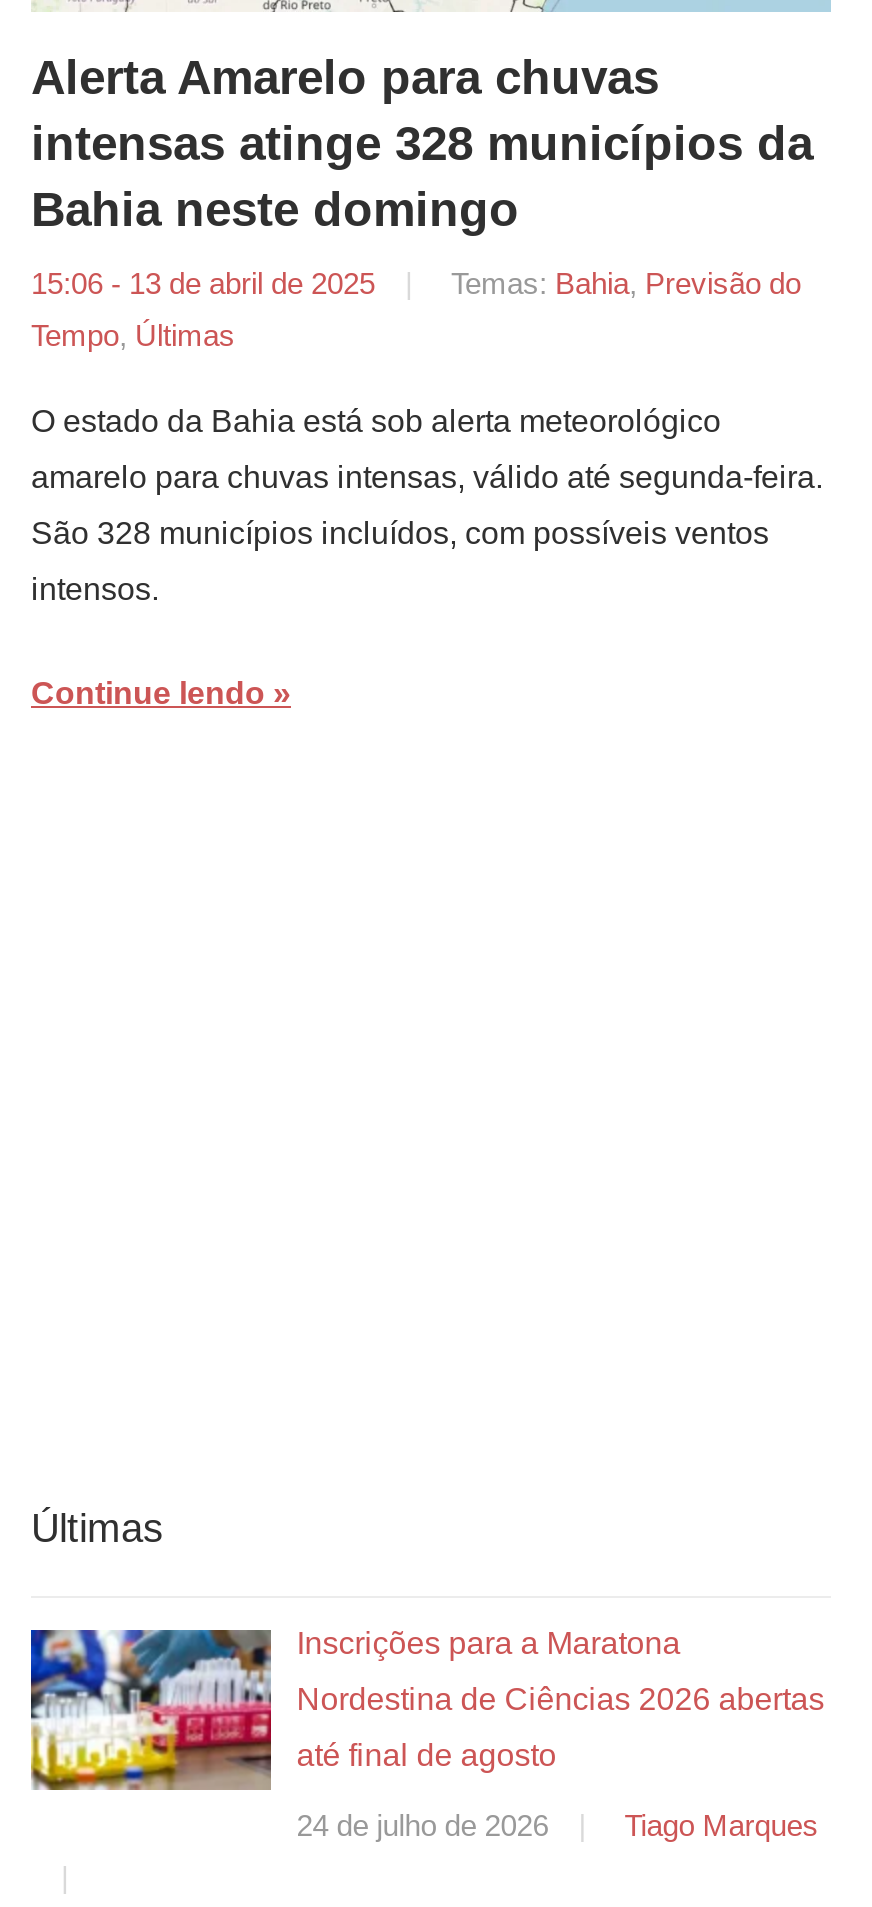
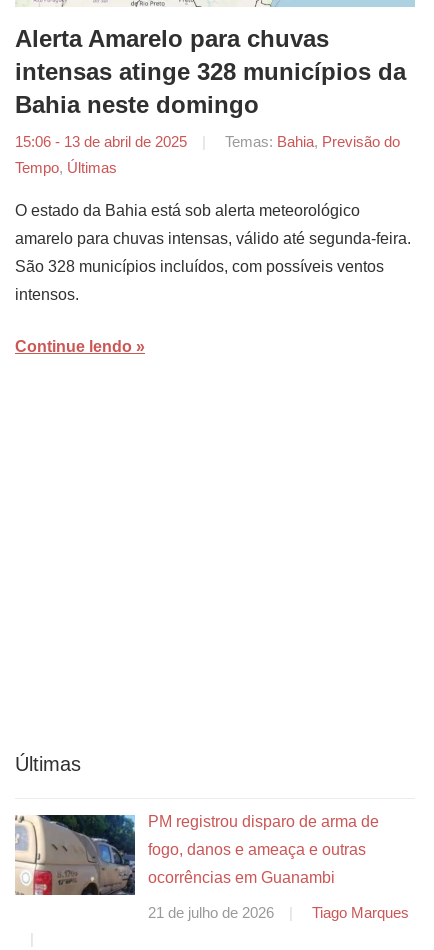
- [image]
- Inscrições para a Maratona
+ [image]
+ PM registrou disparo de arma de

- Nordestina de Ciências 2026 abertas
+ fogo, danos e ameaça e outras

- até final de agosto
+ ocorrências em Guanambi

- 24 de julho de 2026
+ 21 de julho de 2026
